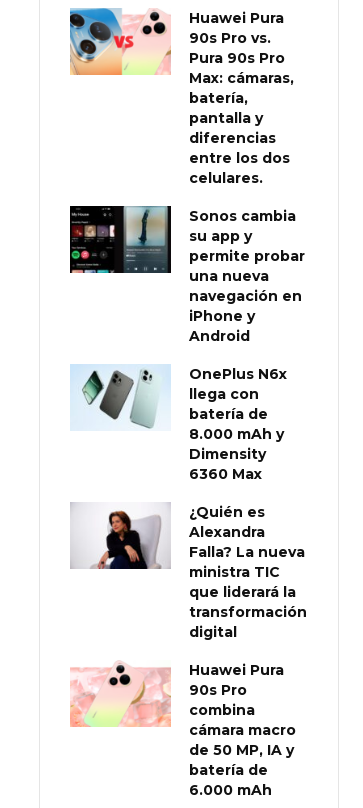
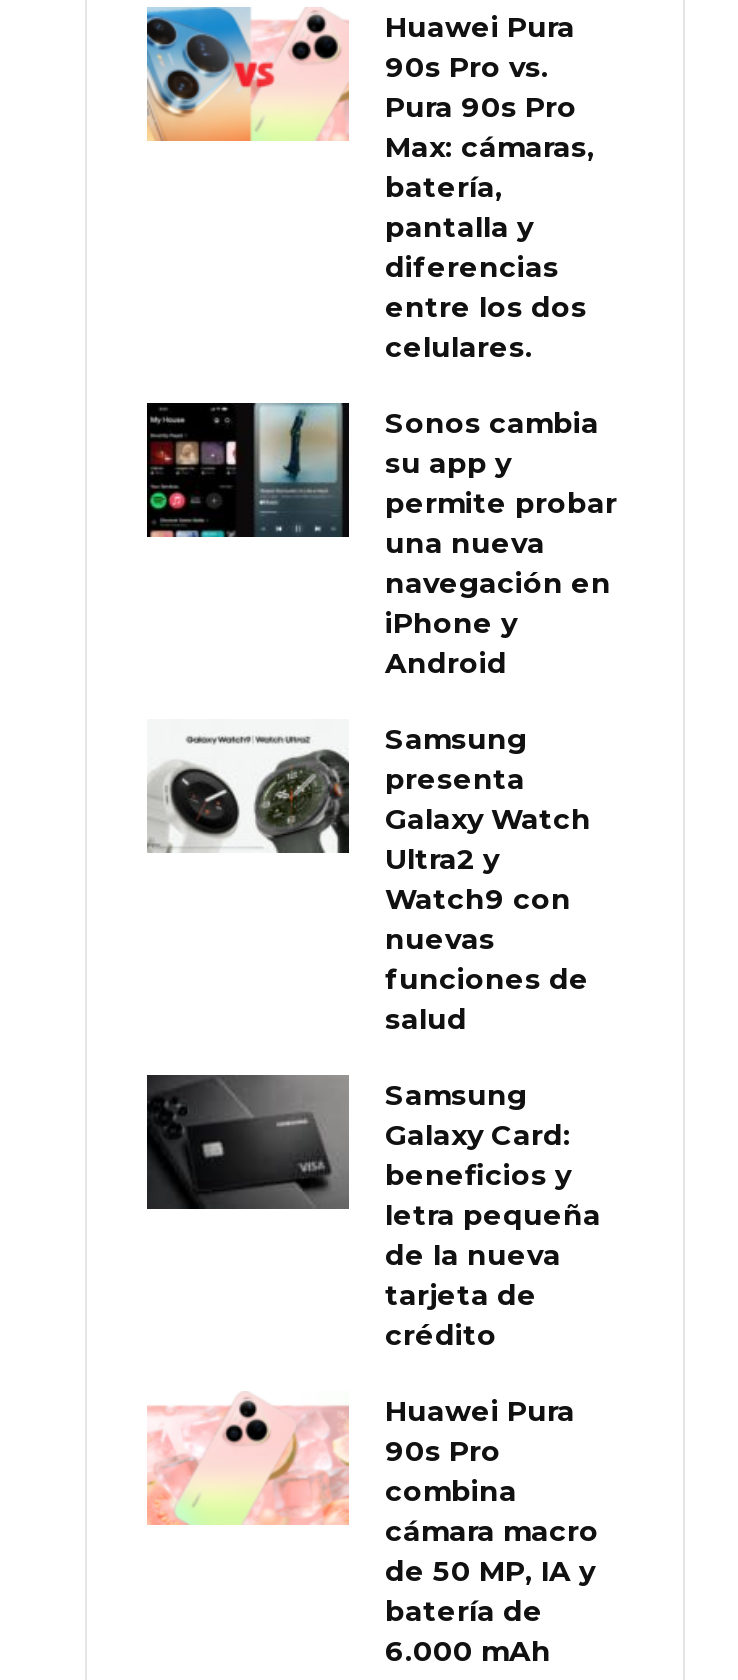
- [image]
- OnePlus N6x
- llega con
- batería de
- 8.000 mAh y
- Dimensity
- 6360 Max
+ [image]
+ Samsung
+ presenta
+ Galaxy Watch
+ Ultra2 y
+ Watch9 con
+ nuevas
+ funciones de
+ salud

- [image]
- ¿Quién es
- Alexandra
- Falla? La nueva
- ministra TIC
- que liderará la
- transformación
- digital
+ [image]
+ Samsung
+ Galaxy Card:
+ beneficios y
+ letra pequeña
+ de la nueva
+ tarjeta de
+ crédito
